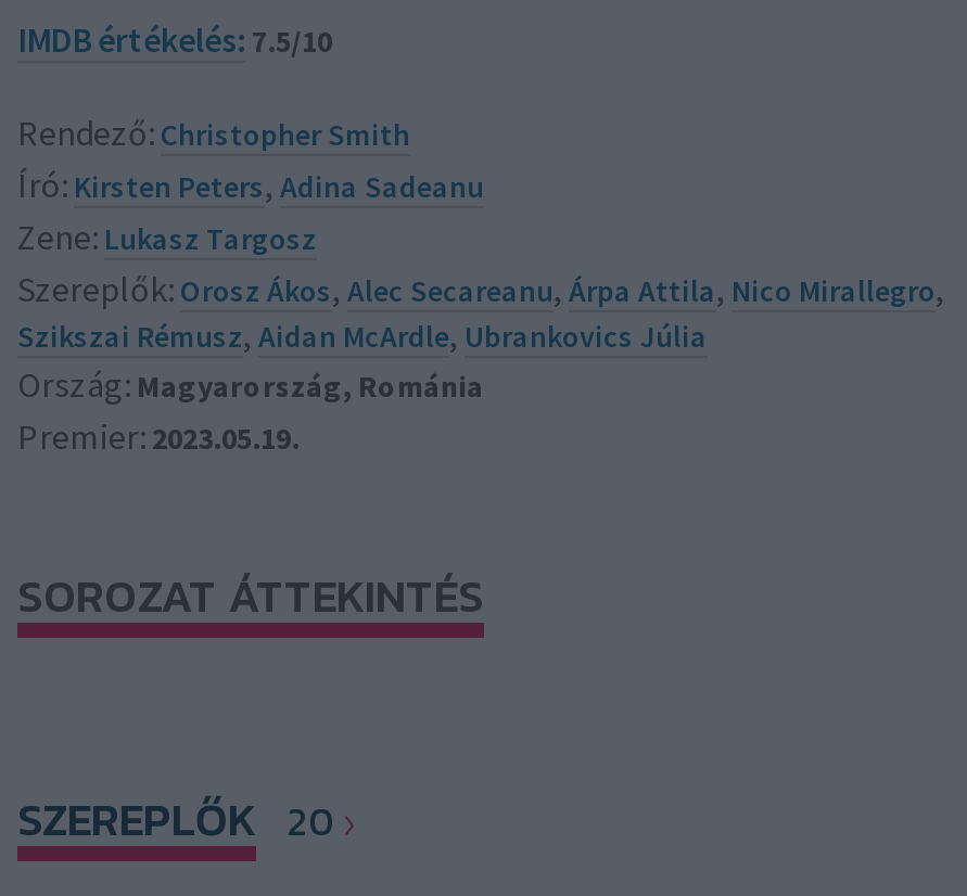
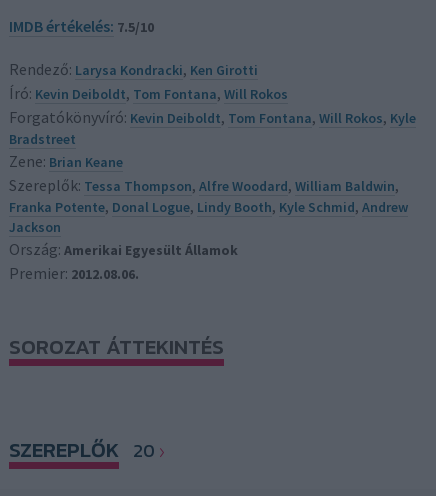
- Rendező: Christopher Smith
- Író: Kirsten Peters, Adina Sadeanu
- Zene: Lukasz Targosz
- Szereplők: Orosz Ákos, Alec Secareanu, Árpa Attila, Nico Mirallegro,
- Szikszai Rémusz, Aidan McArdle, Ubrankovics Júlia
- Ország: Magyarország, Románia
- Premier: 2023.05.19.
+ Rendező: Larysa Kondracki, Ken Girotti
+ Író: Kevin Deiboldt, Tom Fontana, Will Rokos
+ Forgatókönyvíró: Kevin Deiboldt, Tom Fontana, Will Rokos, Kyle
+ Bradstreet
+ Zene: Brian Keane
+ Szereplők: Tessa Thompson, Alfre Woodard, William Baldwin,
+ Franka Potente, Donal Logue, Lindy Booth, Kyle Schmid, Andrew
+ Jackson
+ Ország: Amerikai Egyesült Államok
+ Premier: 2012.08.06.
